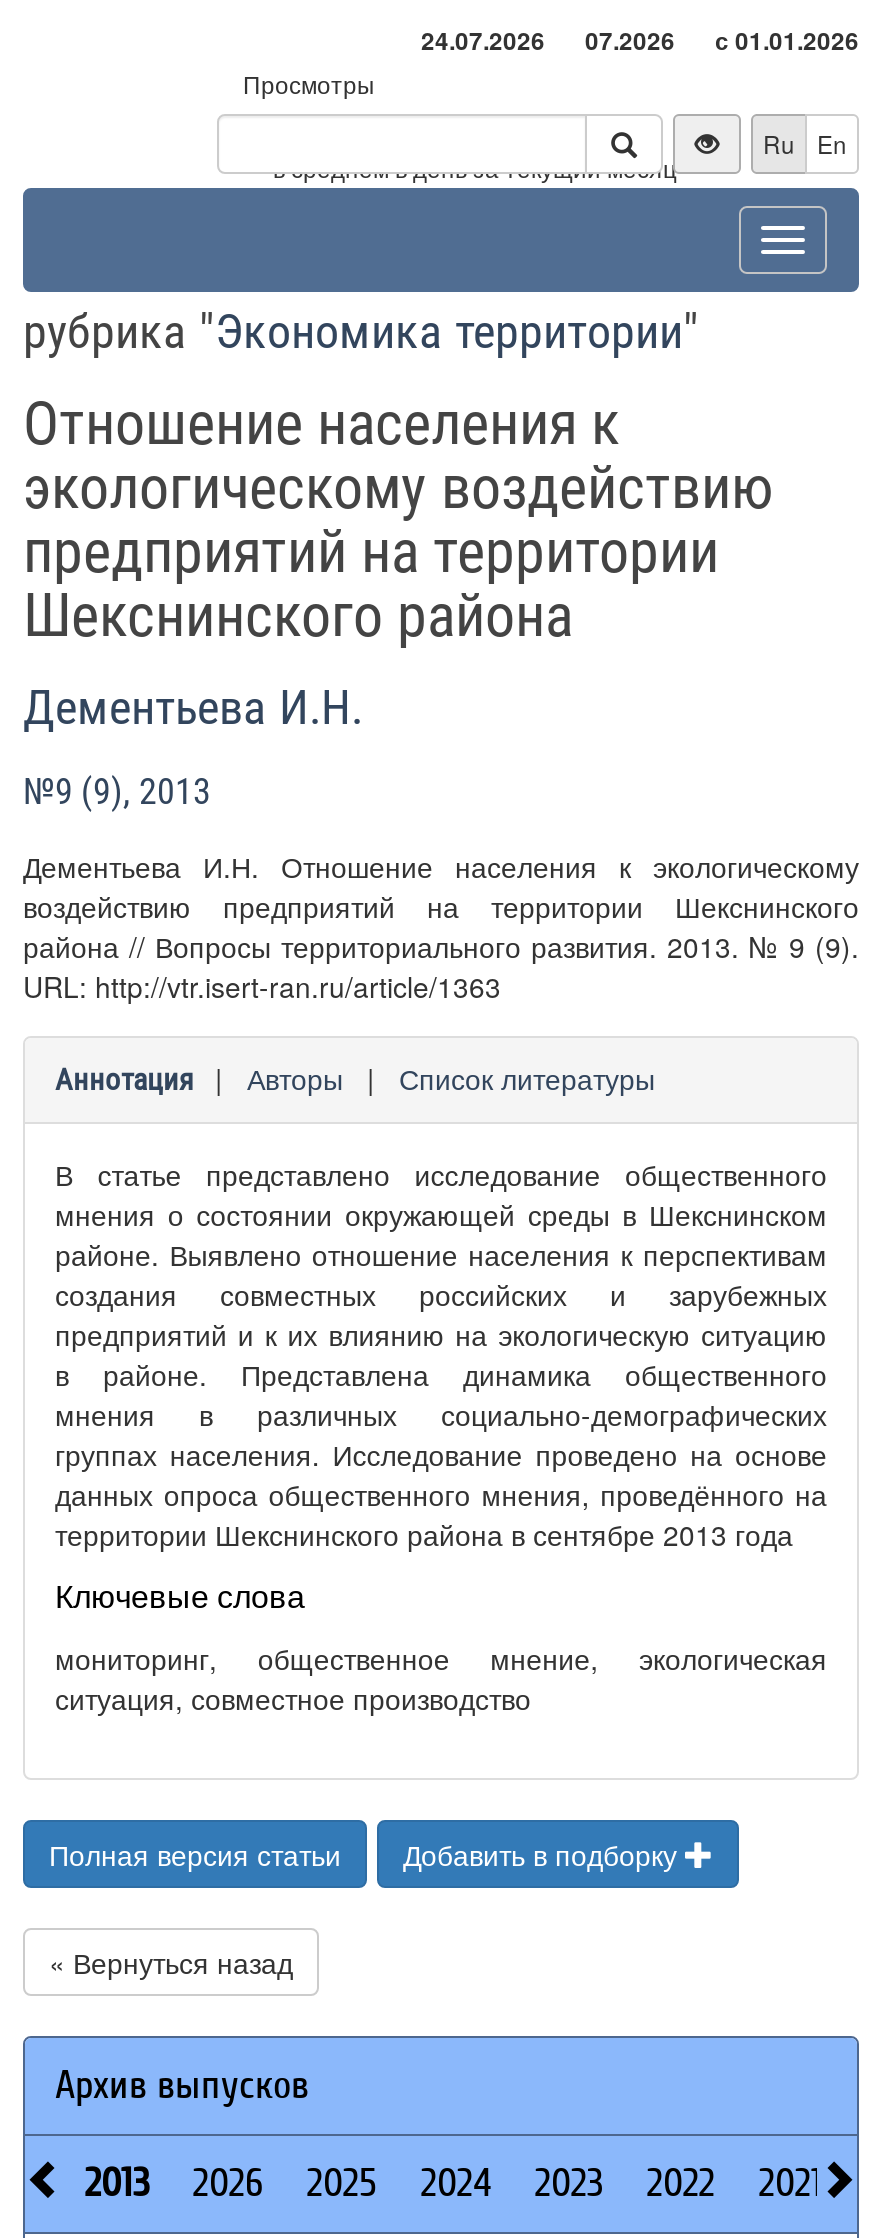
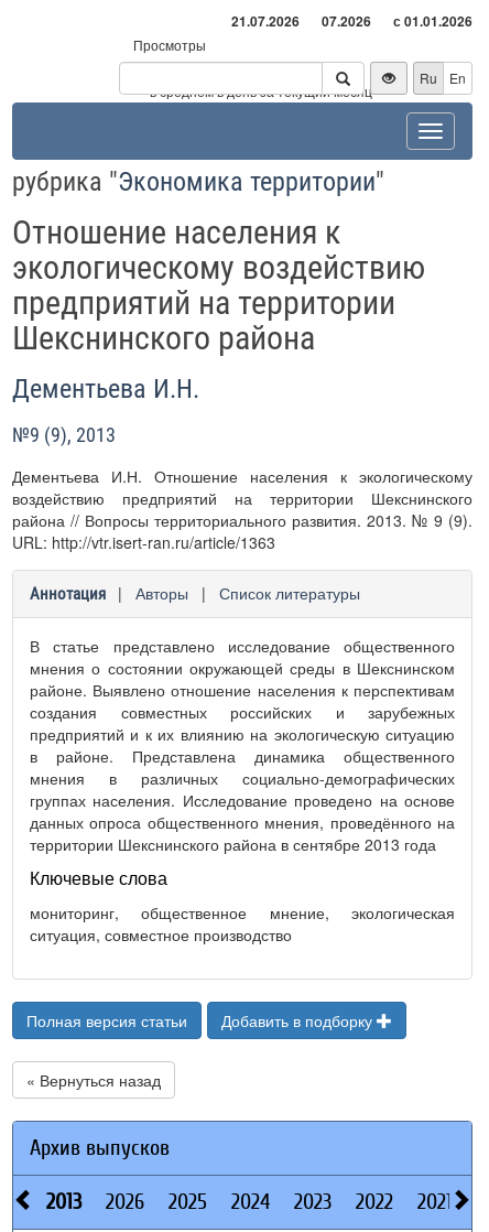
- 24.07.2026 07.2026 с 01.01.2026
+ 21.07.2026 07.2026 с 01.01.2026
